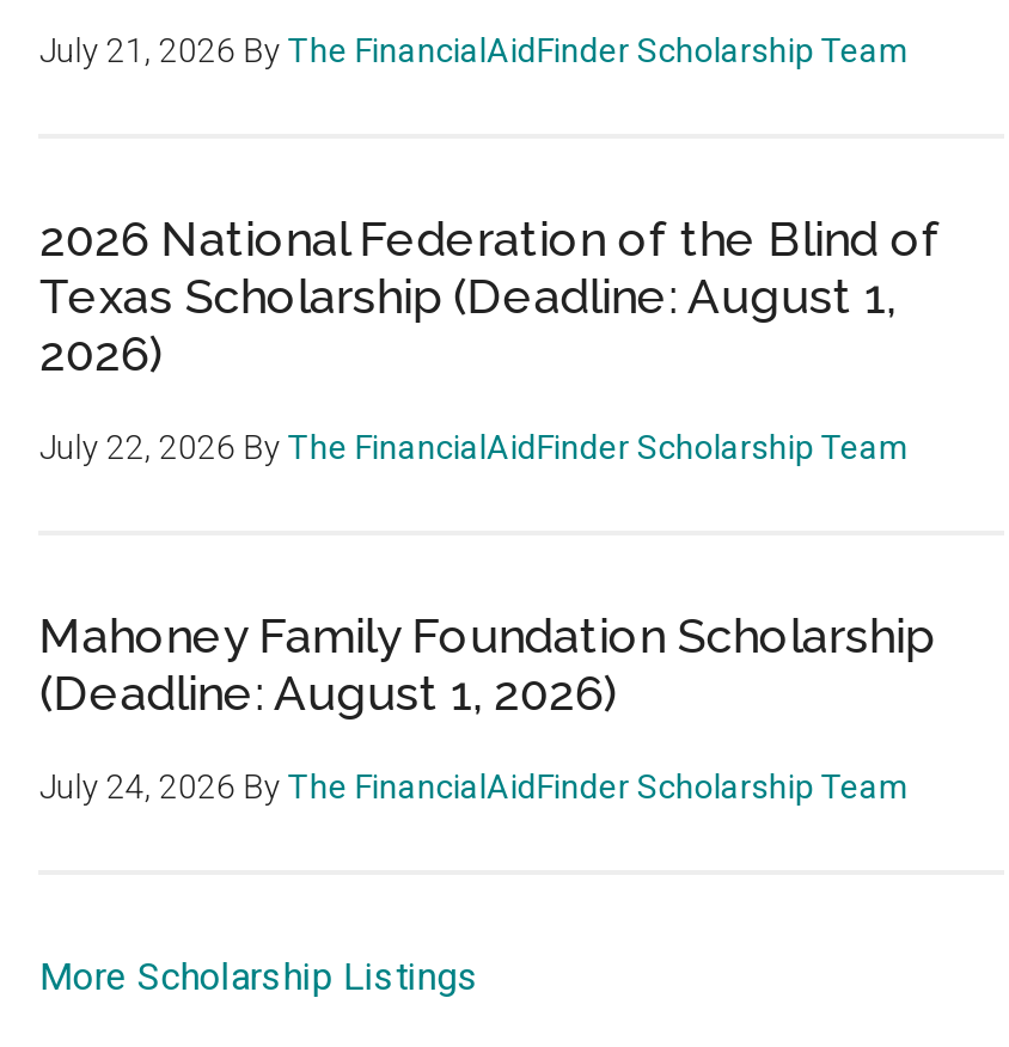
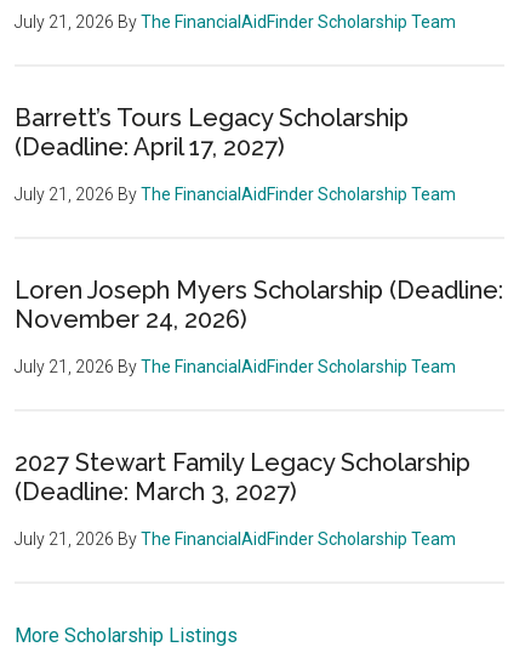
- 2026 National Federation of the Blind of
- Texas Scholarship (Deadline: August 1,
- 2026)
- July 22, 2026 By The FinancialAidFinder Scholarship Team
- Mahoney Family Foundation Scholarship
- (Deadline: August 1, 2026)
- July 24, 2026 By The FinancialAidFinder Scholarship Team
+ Barrett’s Tours Legacy Scholarship
+ (Deadline: April 17, 2027)
+ July 21, 2026 By The FinancialAidFinder Scholarship Team
+ Loren Joseph Myers Scholarship (Deadline:
+ November 24, 2026)
+ July 21, 2026 By The FinancialAidFinder Scholarship Team
+ 2027 Stewart Family Legacy Scholarship
+ (Deadline: March 3, 2027)
+ July 21, 2026 By The FinancialAidFinder Scholarship Team
